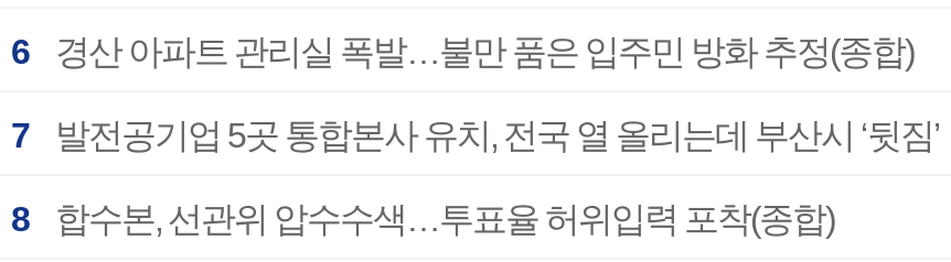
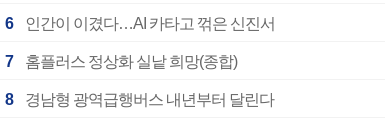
- 경산 아파트 관리실 폭발…불만 품은 입주민 방화 추정(종합)
+ 인간이 이겼다…AI 카타고 꺾은 신진서

- 발전공기업 5곳 통합본사 유치, 전국 열 올리는데 부산시 ‘뒷짐’
+ 홈플러스 정상화 실낱 희망(종합)

- 합수본, 선관위 압수수색…투표율 허위입력 포착(종합)
+ 경남형 광역급행버스 내년부터 달린다
